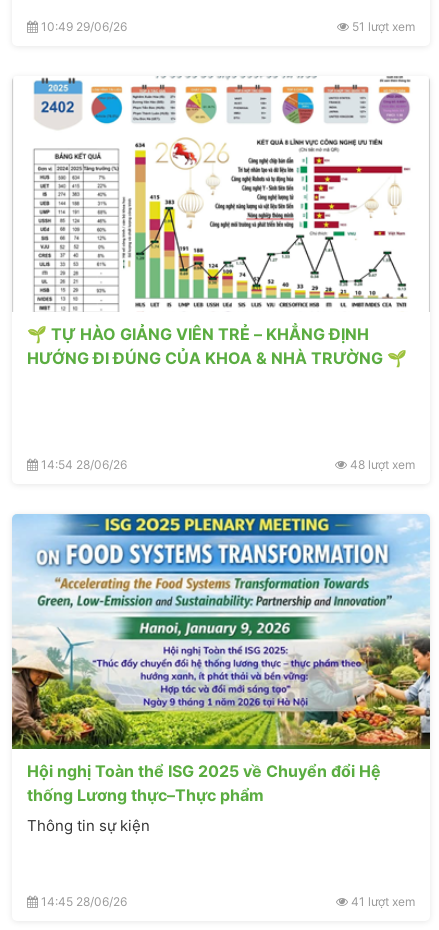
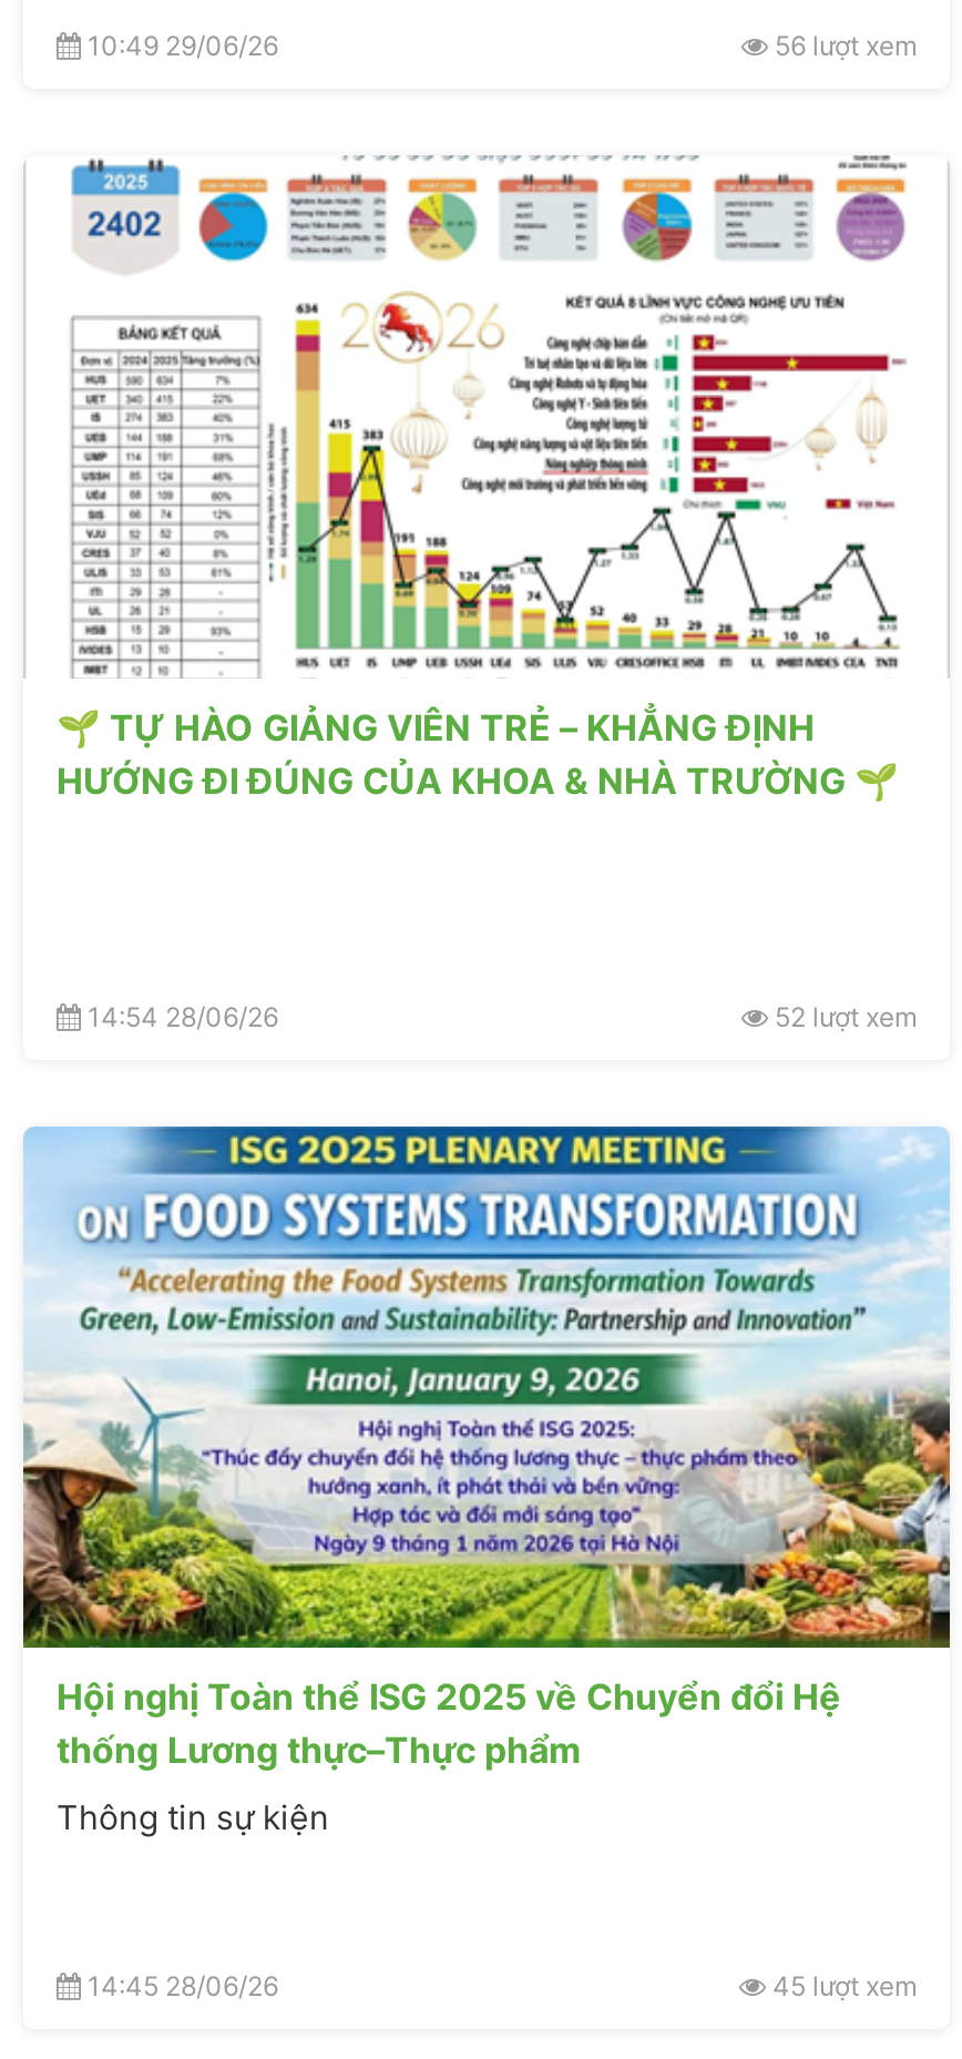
- 51 lượt xem
+ 56 lượt xem

- 48 lượt xem
+ 52 lượt xem

- 41 lượt xem
+ 45 lượt xem
